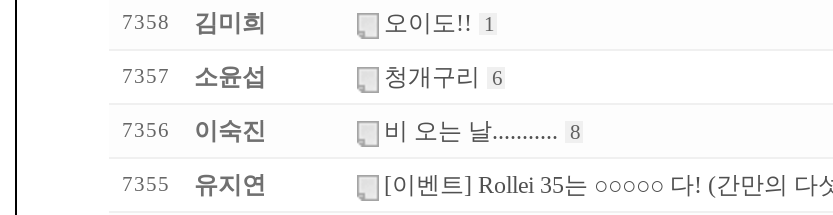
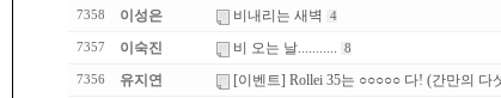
- 김미희
- 오이도!! 1
+ 이성은
+ 비내리는 새벽 4

- 소윤섭
- 청개구리 6
- 7356

- 7355 유지연
+ 7356 유지연
